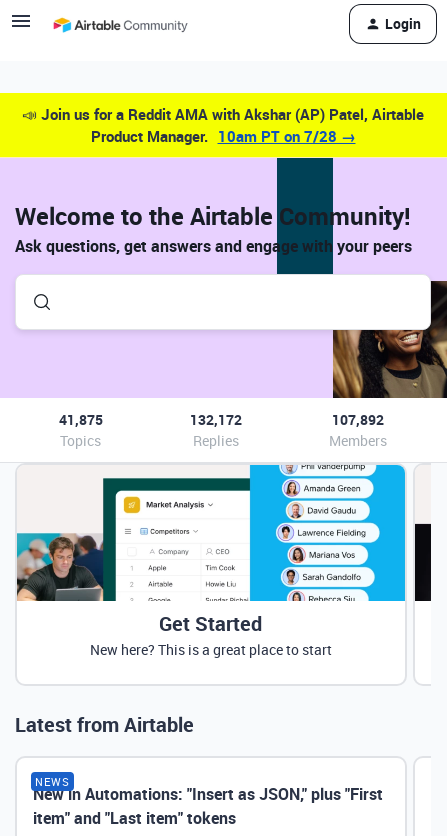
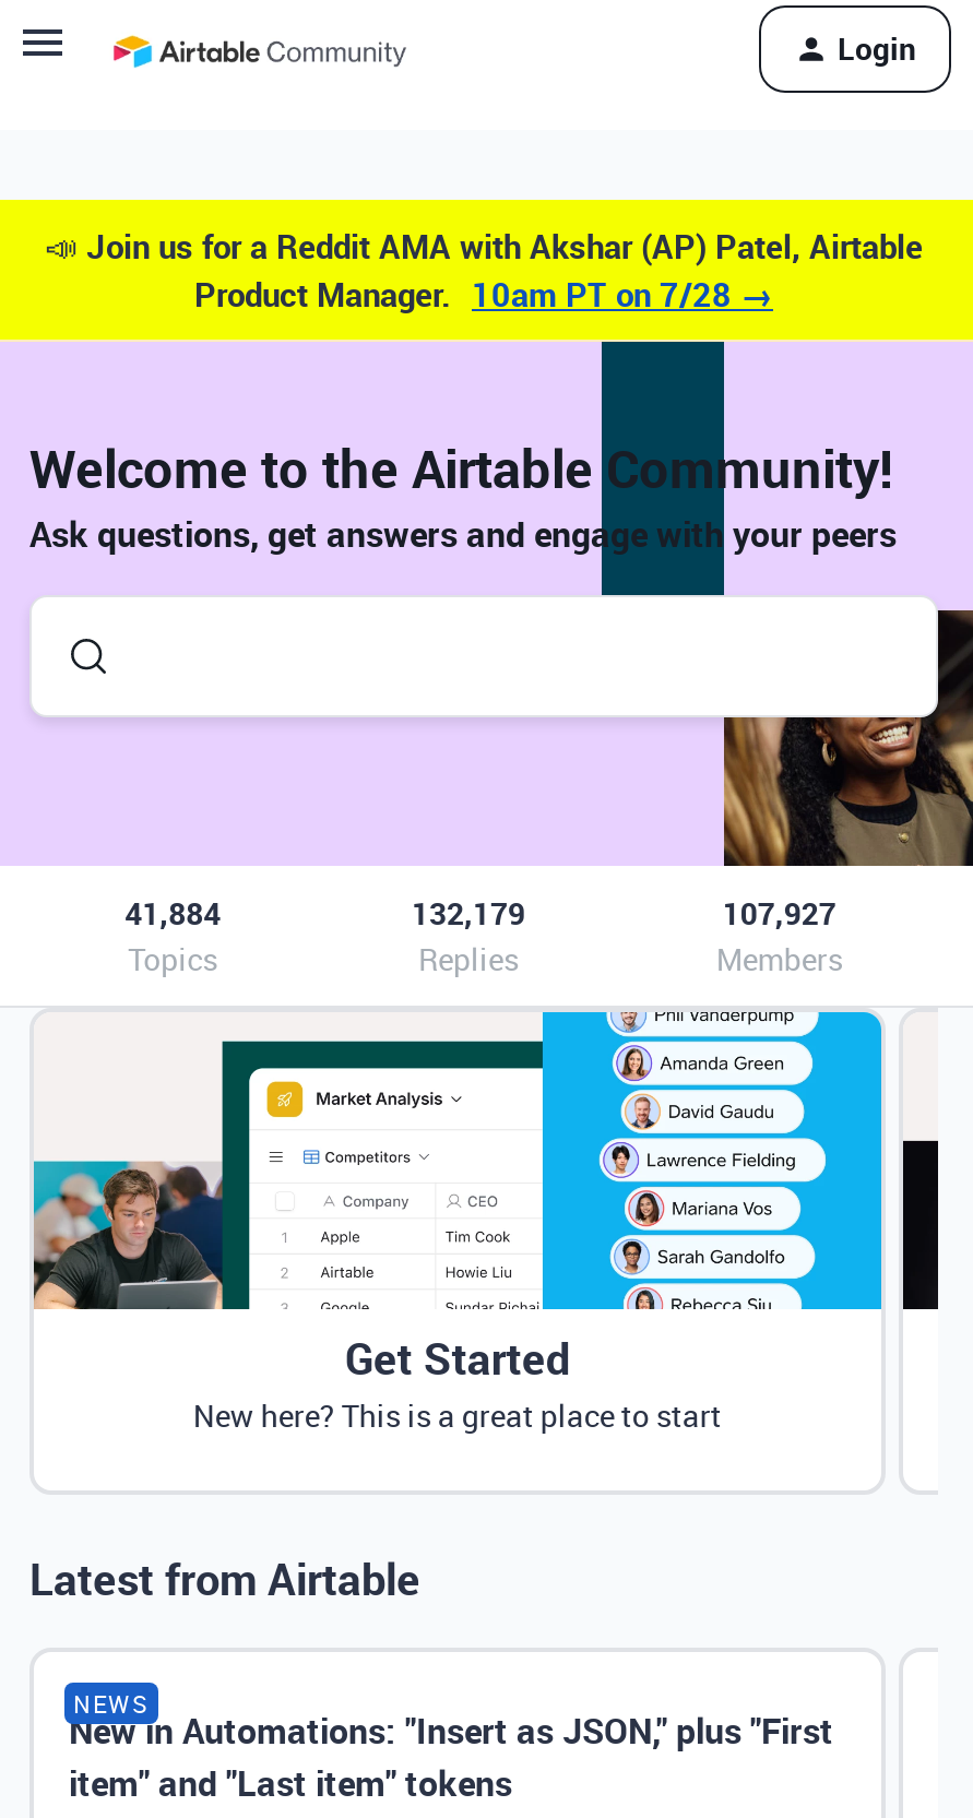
- 41,875
+ 41,884

- 132,172
+ 132,179

- 107,892
+ 107,927
